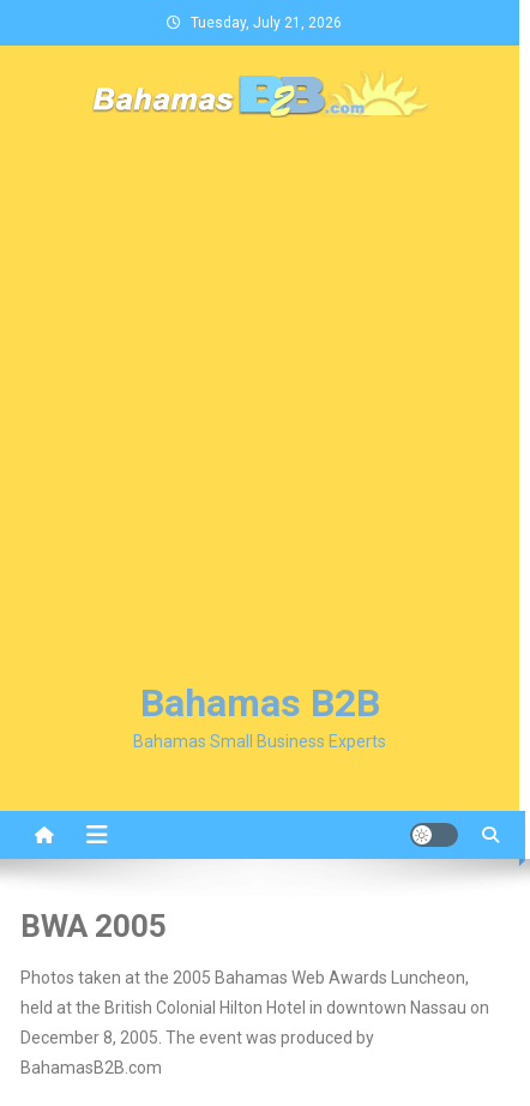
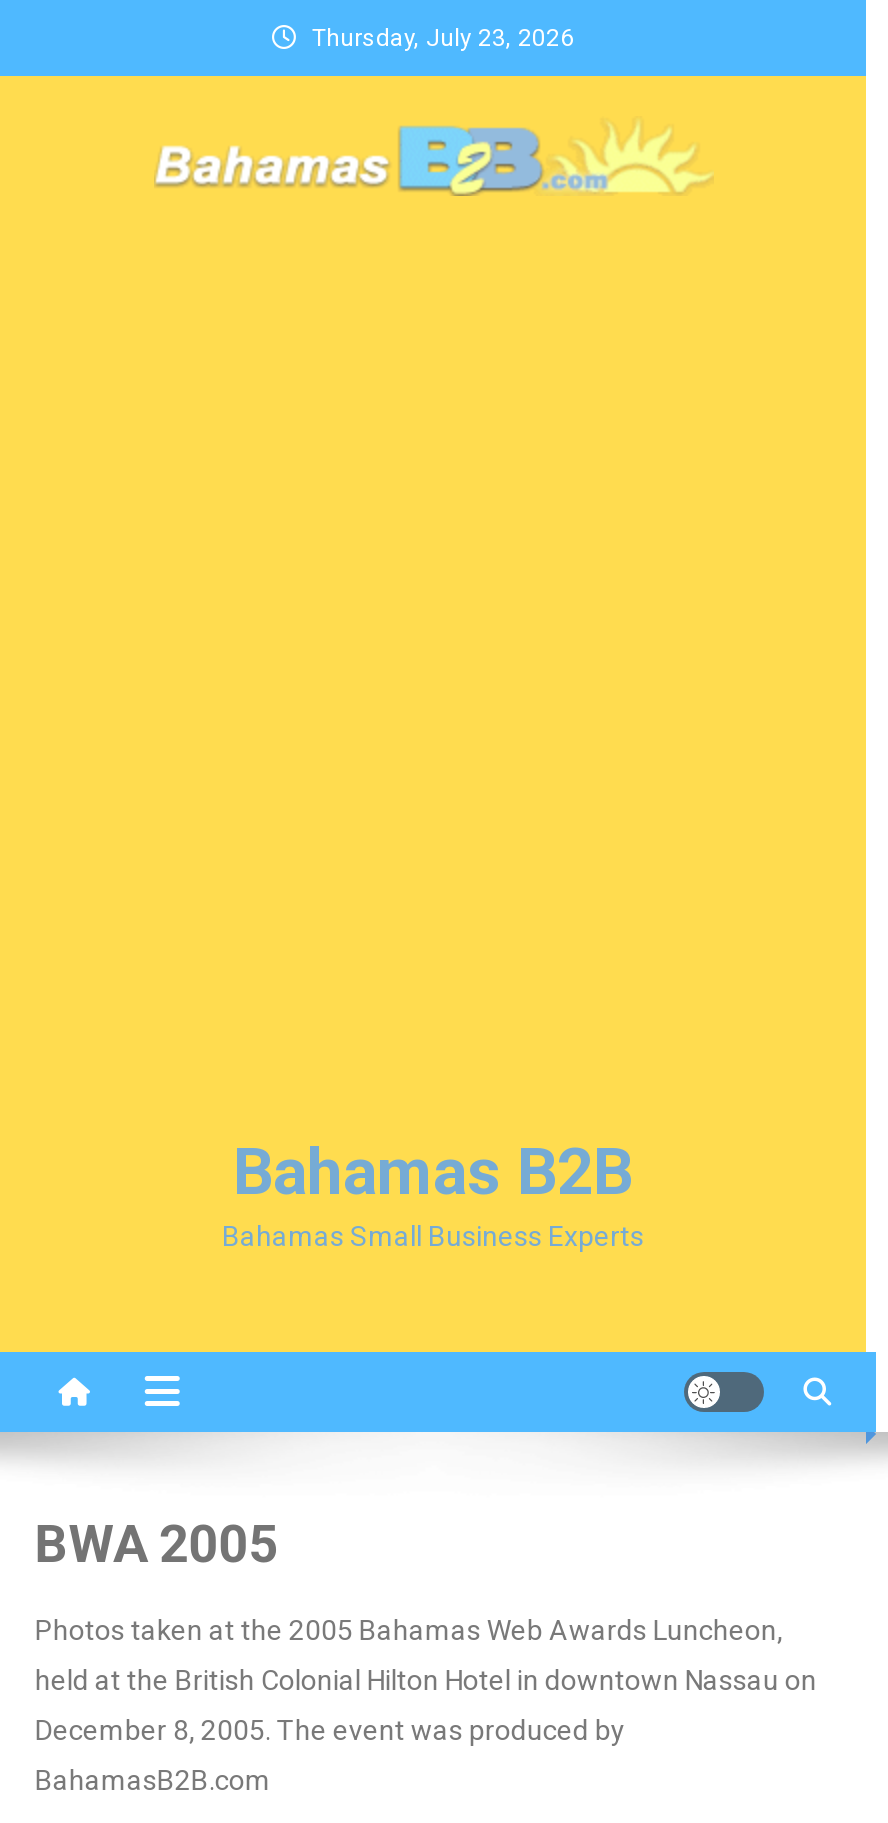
- Tuesday, July 21, 2026
+ Thursday, July 23, 2026
